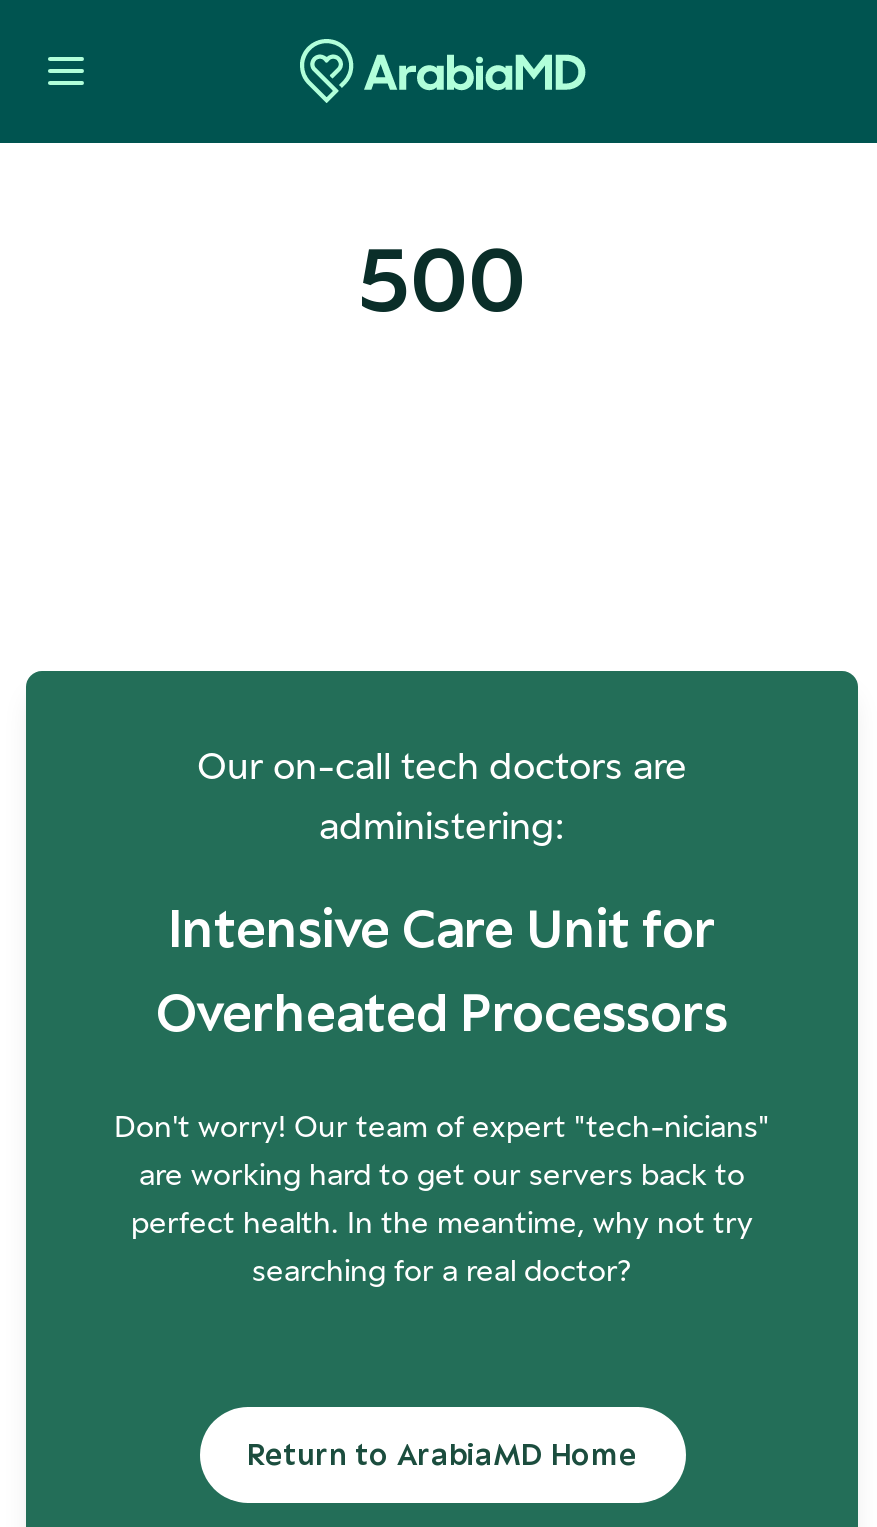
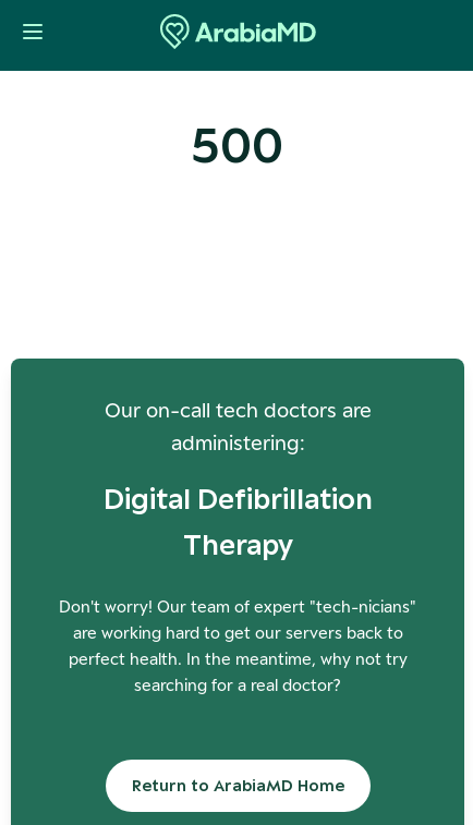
- Intensive Care Unit for
- Overheated Processors
+ Digital Defibrillation
+ Therapy
